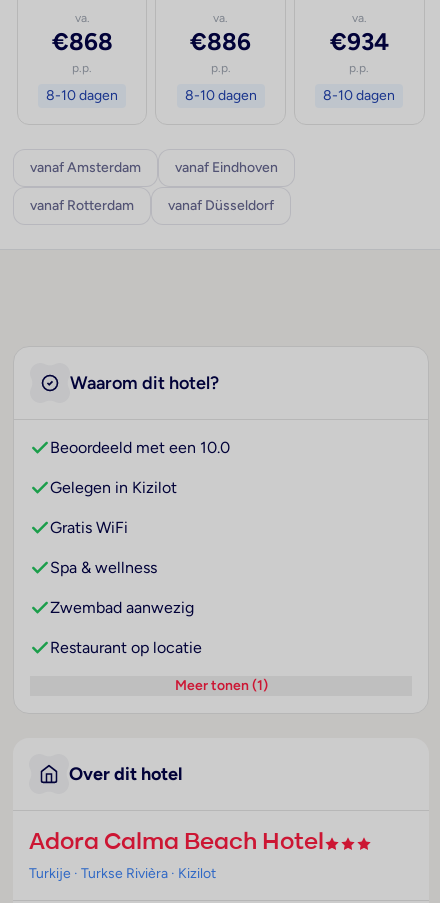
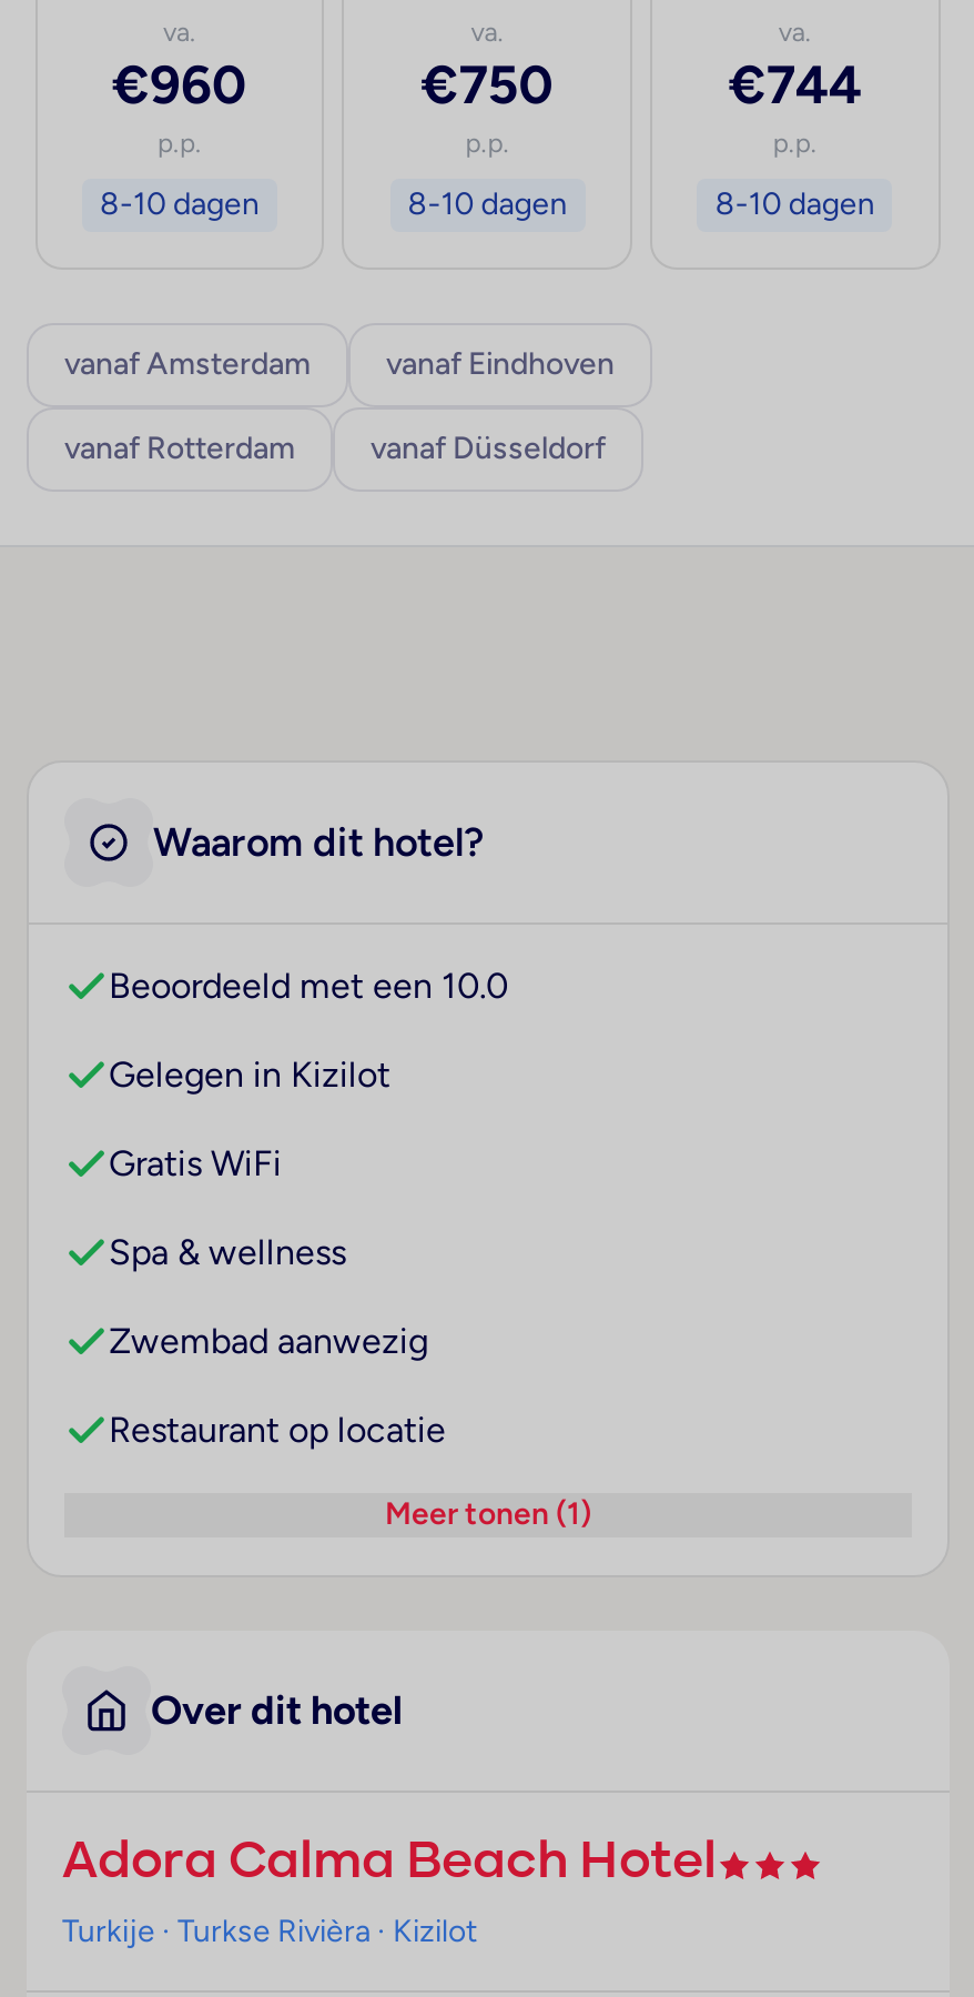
- €868
+ €960

- €886
+ €750

- €934
+ €744
